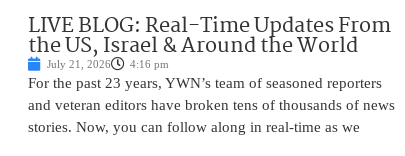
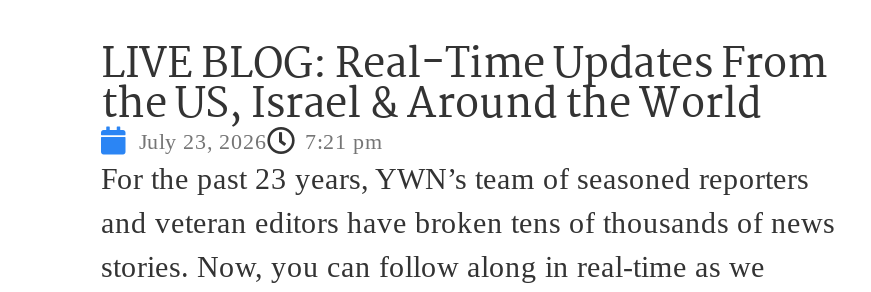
- July 21, 2026
+ July 23, 2026

- 4:16 pm
+ 7:21 pm
